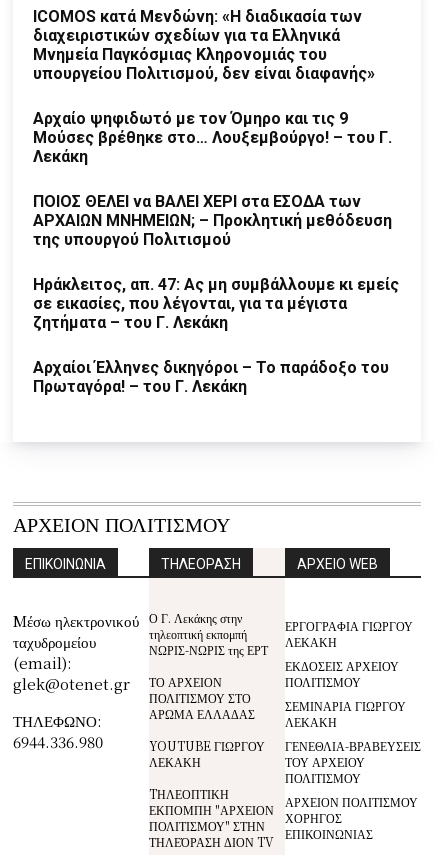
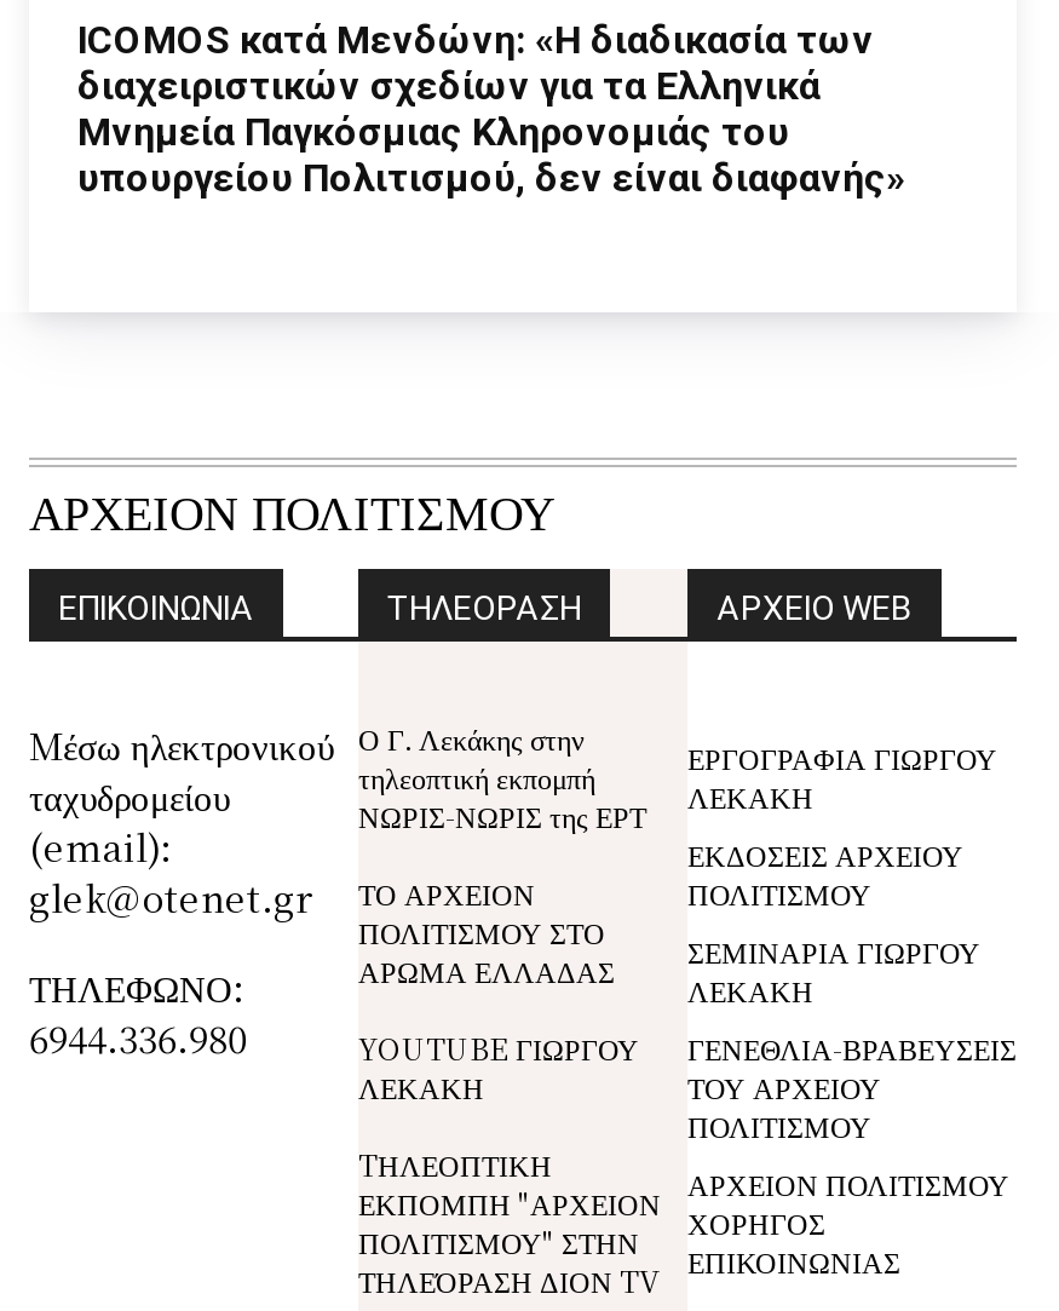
- Αρχαίο ψηφιδωτό με τον Όμηρο και τις 9
- Μούσες βρέθηκε στο… Λουξεμβούργο! – του Γ.
- Λεκάκη
- ΠΟΙΟΣ ΘΕΛΕΙ να ΒΑΛΕΙ ΧΕΡΙ στα ΕΣΟΔΑ των
- ΑΡΧΑΙΩΝ ΜΝΗΜΕΙΩΝ; – Προκλητική μεθόδευση
- της υπουργού Πολιτισμού
- Ηράκλειτος, απ. 47: Ας μη συμβάλλουμε κι εμείς
- σε εικασίες, που λέγονται, για τα μέγιστα
- ζητήματα – του Γ. Λεκάκη
- Αρχαίοι Έλληνες δικηγόροι – Το παράδοξο του
- Πρωταγόρα! – του Γ. Λεκάκη
